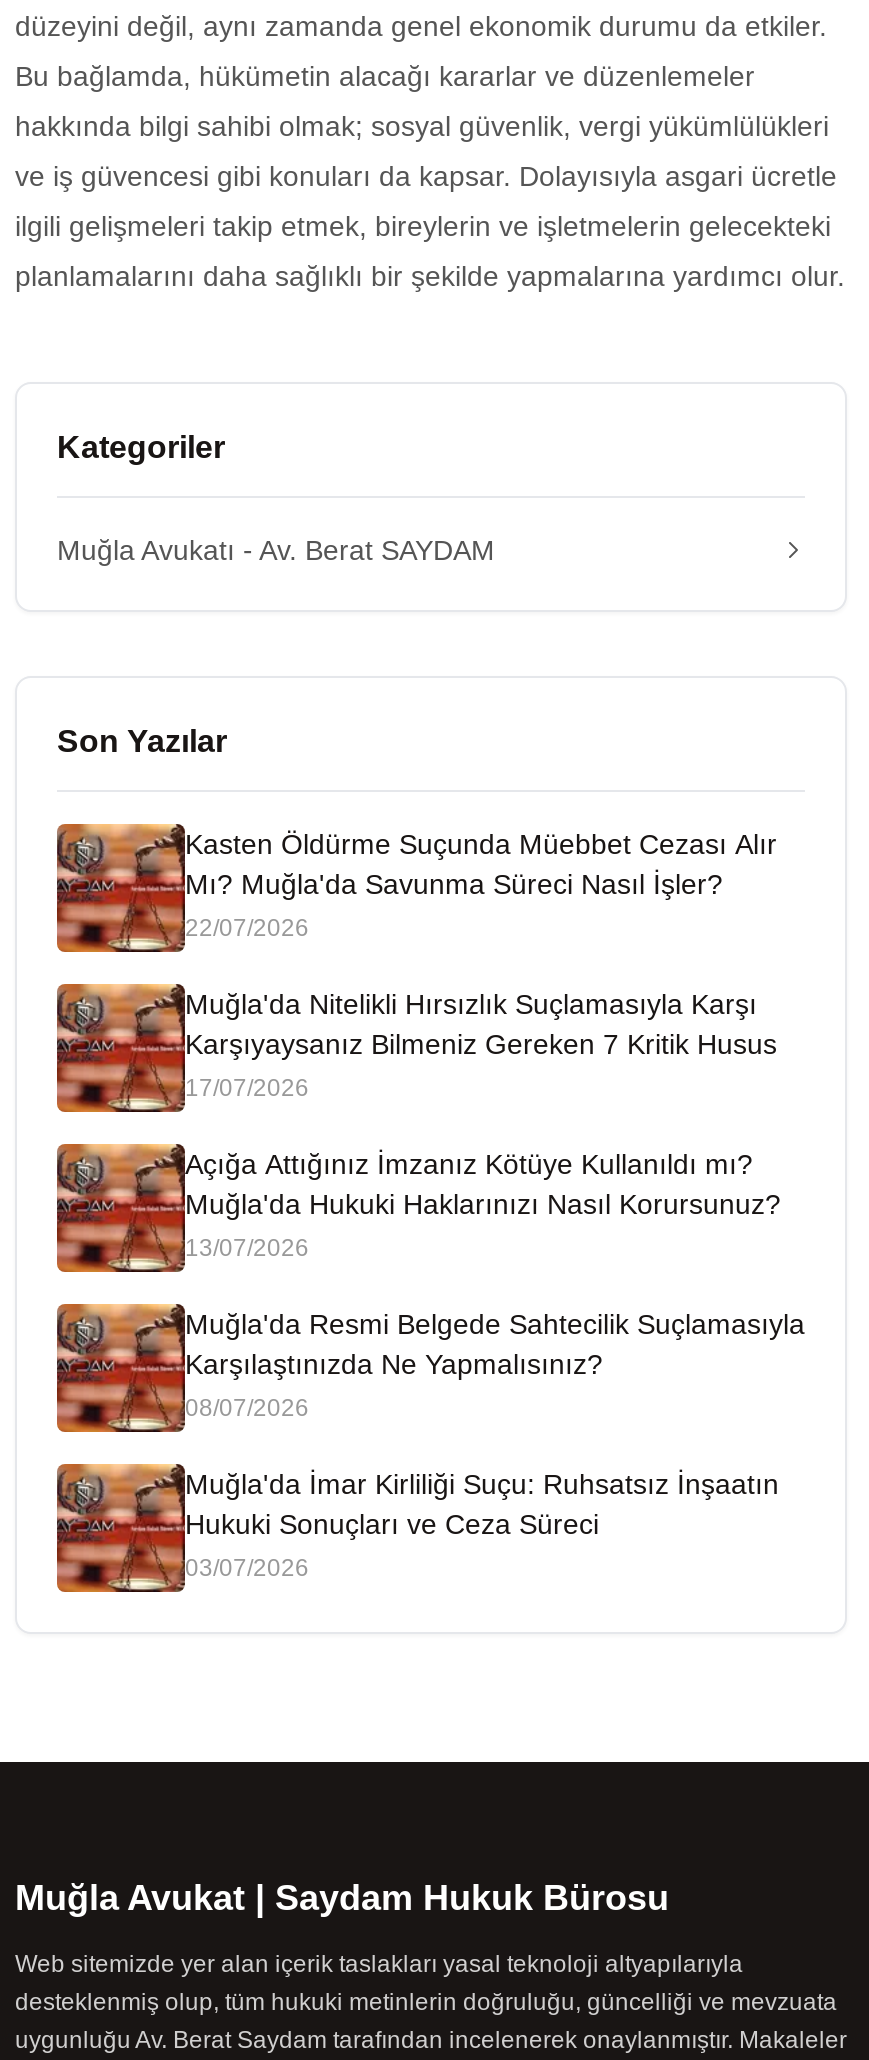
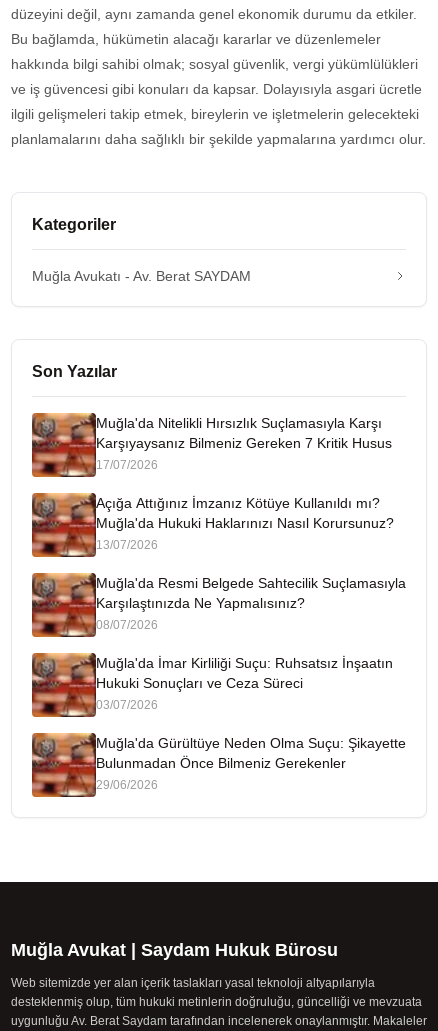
- Kasten Öldürme Suçunda Müebbet Cezası Alır
- Mı? Muğla'da Savunma Süreci Nasıl İşler?
- 22/07/2026

moved up: [image] | Muğla'da Nitelikli Hırsızlık Suçlamasıyla Karşı | Karşıyaysanız Bilmeniz Gereken 7 Kritik Husus | ... | Hukuki Sonuçları ve Ceza Süreci | 03/07/2026

+ Muğla'da Gürültüye Neden Olma Suçu: Şikayette
+ Bulunmadan Önce Bilmeniz Gerekenler
+ 29/06/2026
